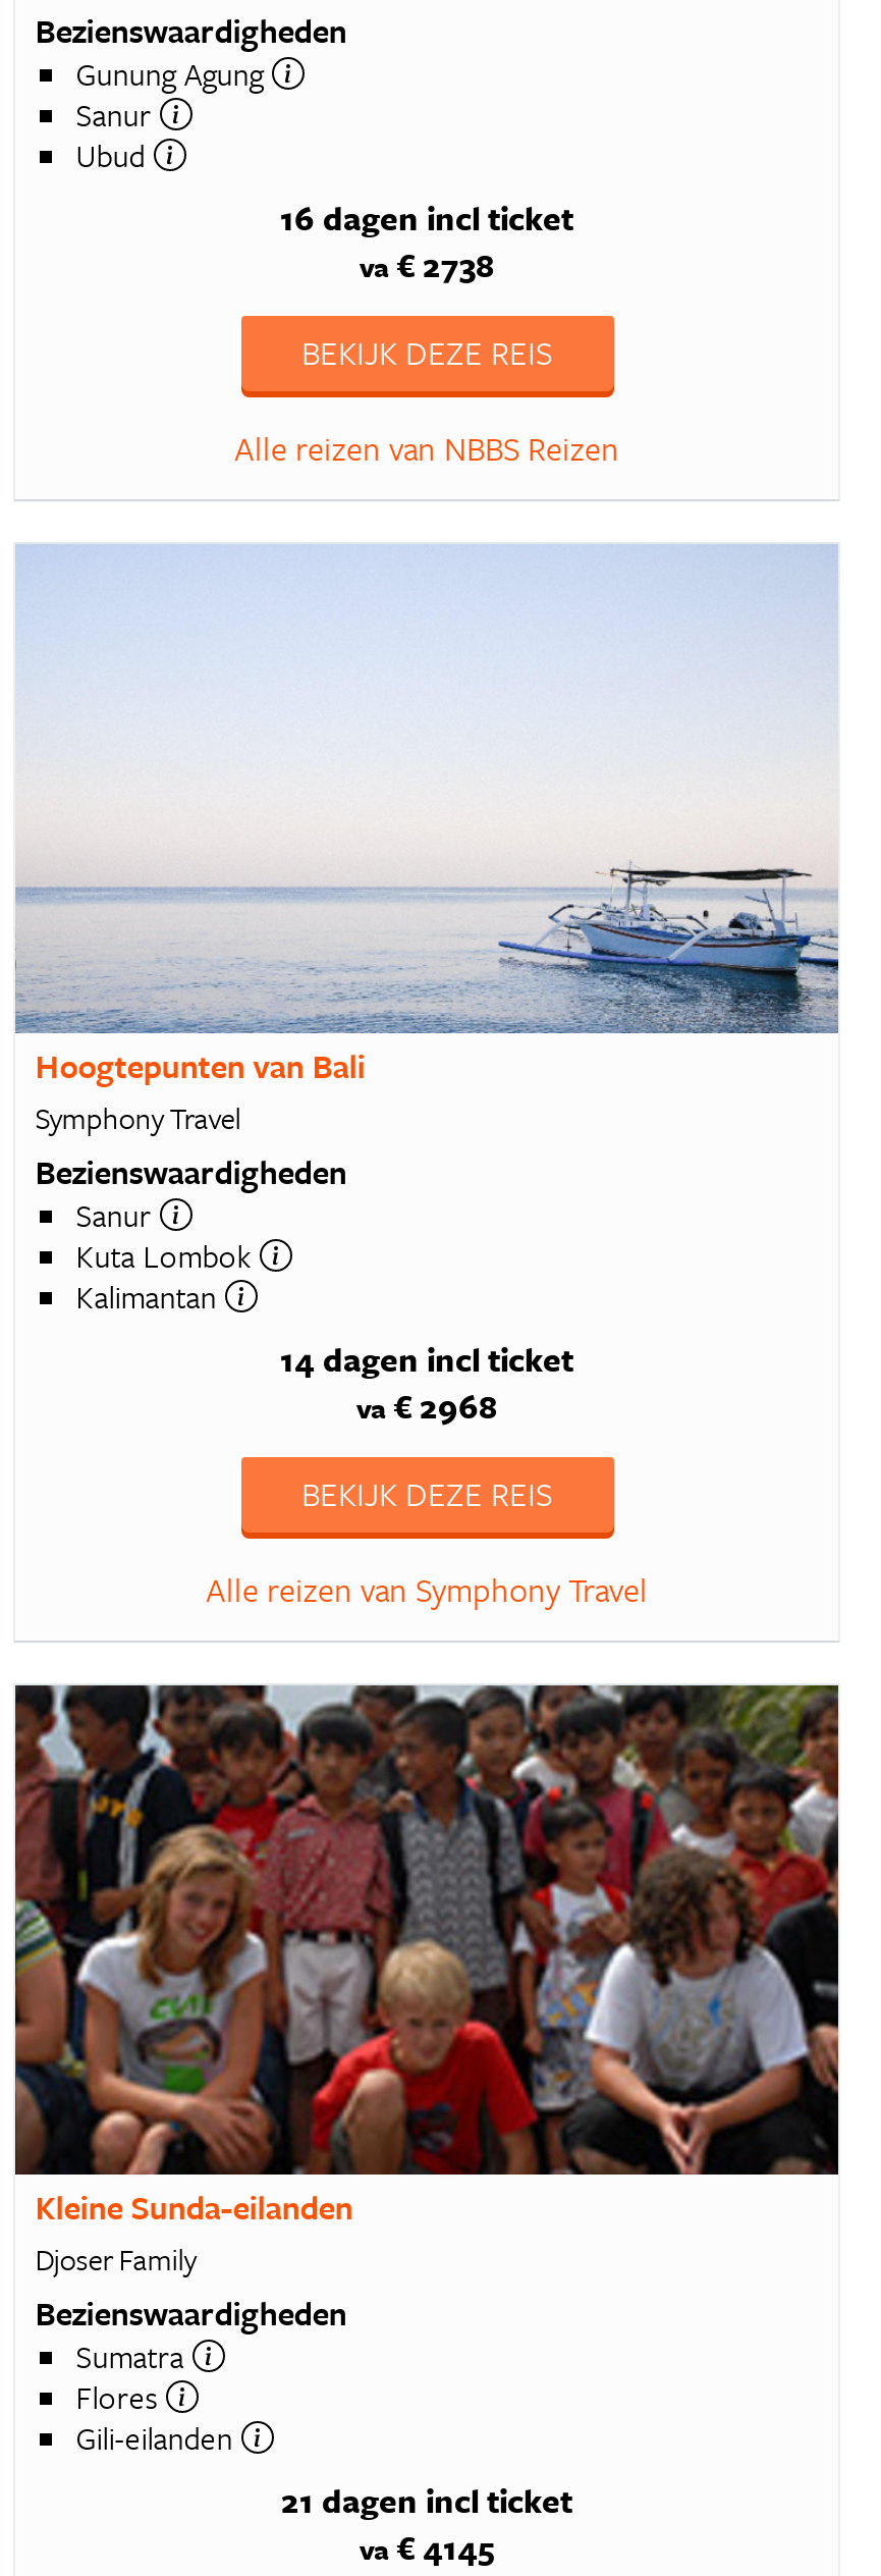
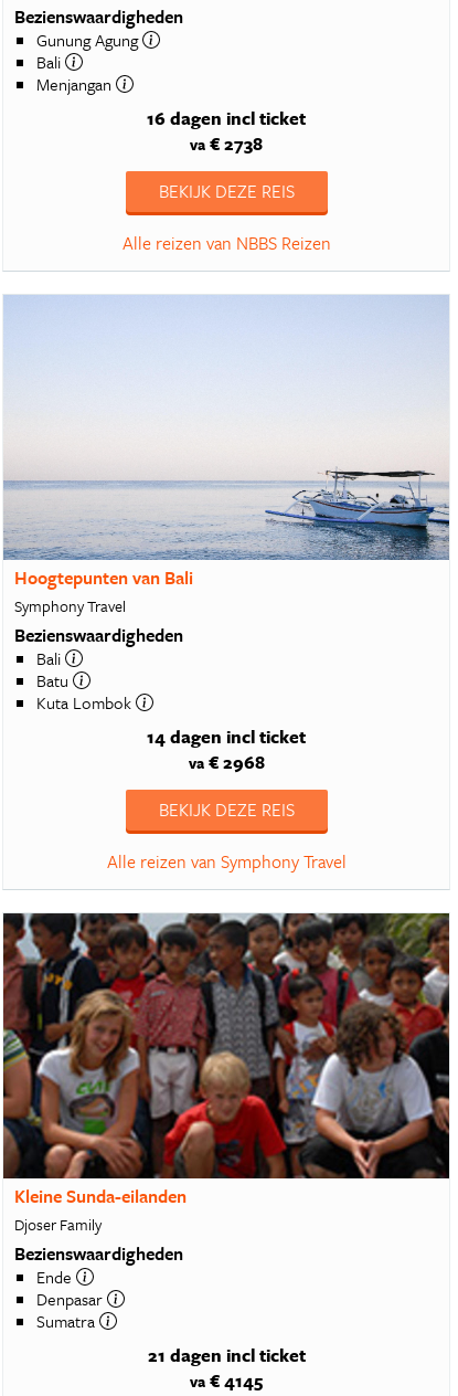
- Sanur
- Ubud
+ Bali
+ Menjangan

- Sanur
+ Bali
+ Batu

moved down: Kuta Lombok

- Kalimantan

+ Ende
+ Denpasar

moved down: Sumatra

- Flores
- Gili-eilanden
